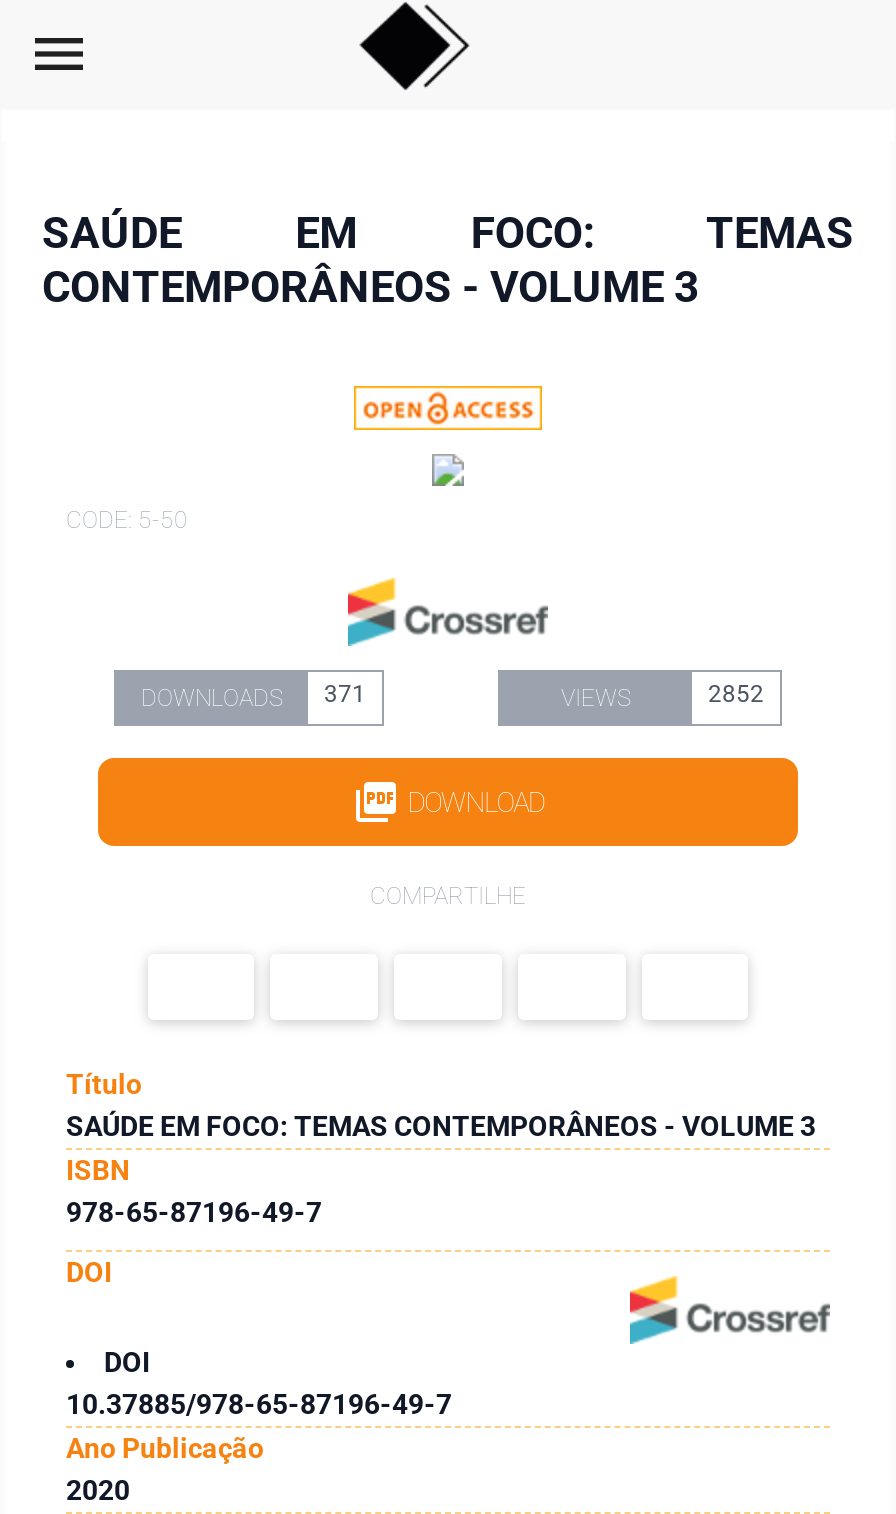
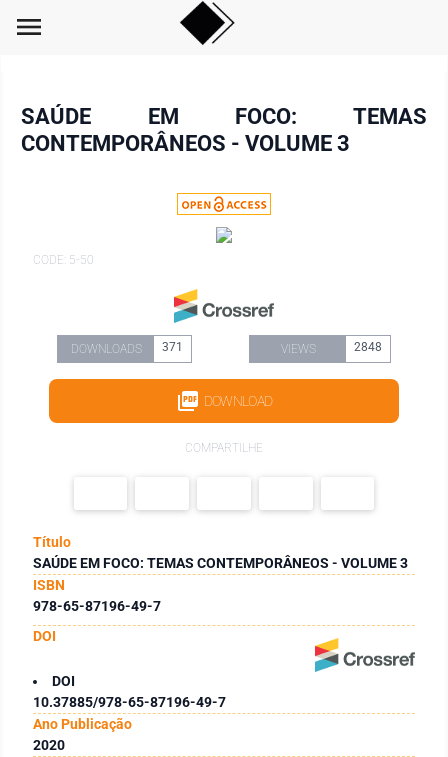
- 2852
+ 2848
